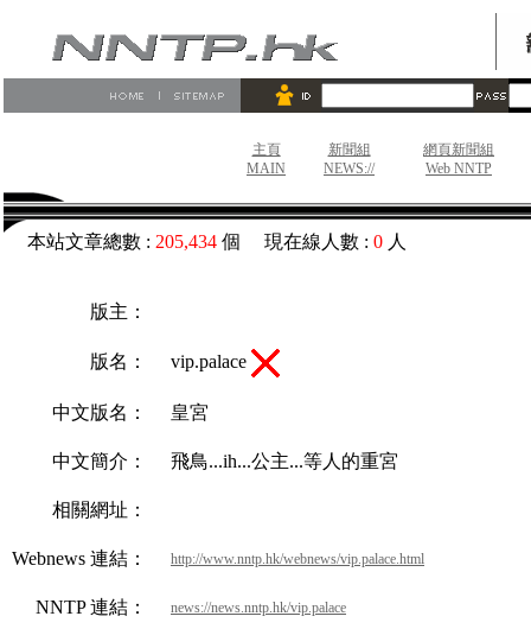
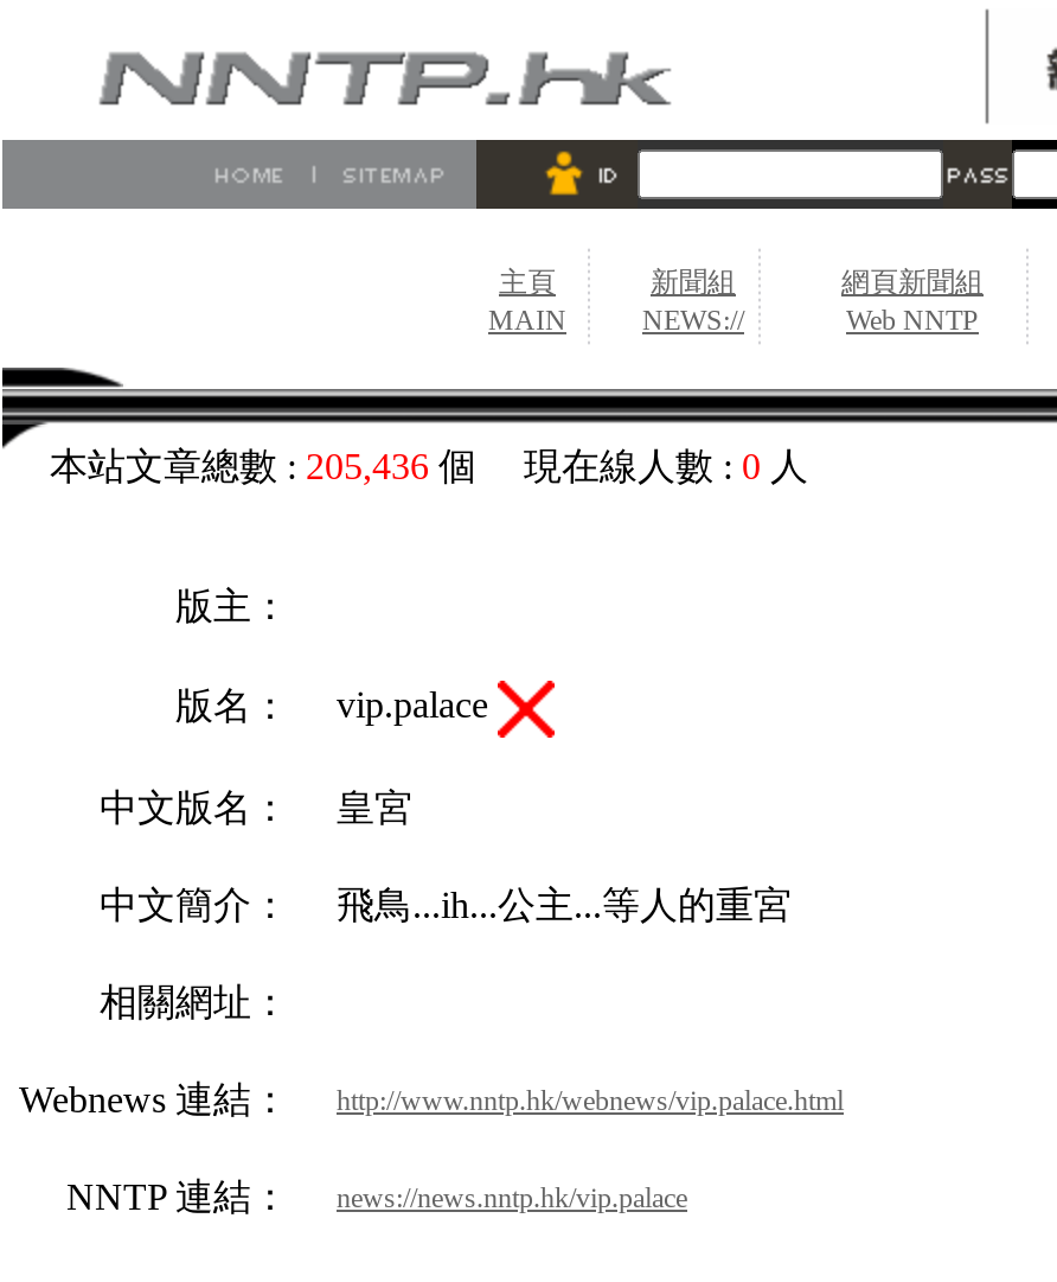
- 本站文章總數 : 205,434個 現在線人數 : 0人
+ 本站文章總數 : 205,436個 現在線人數 : 0人
